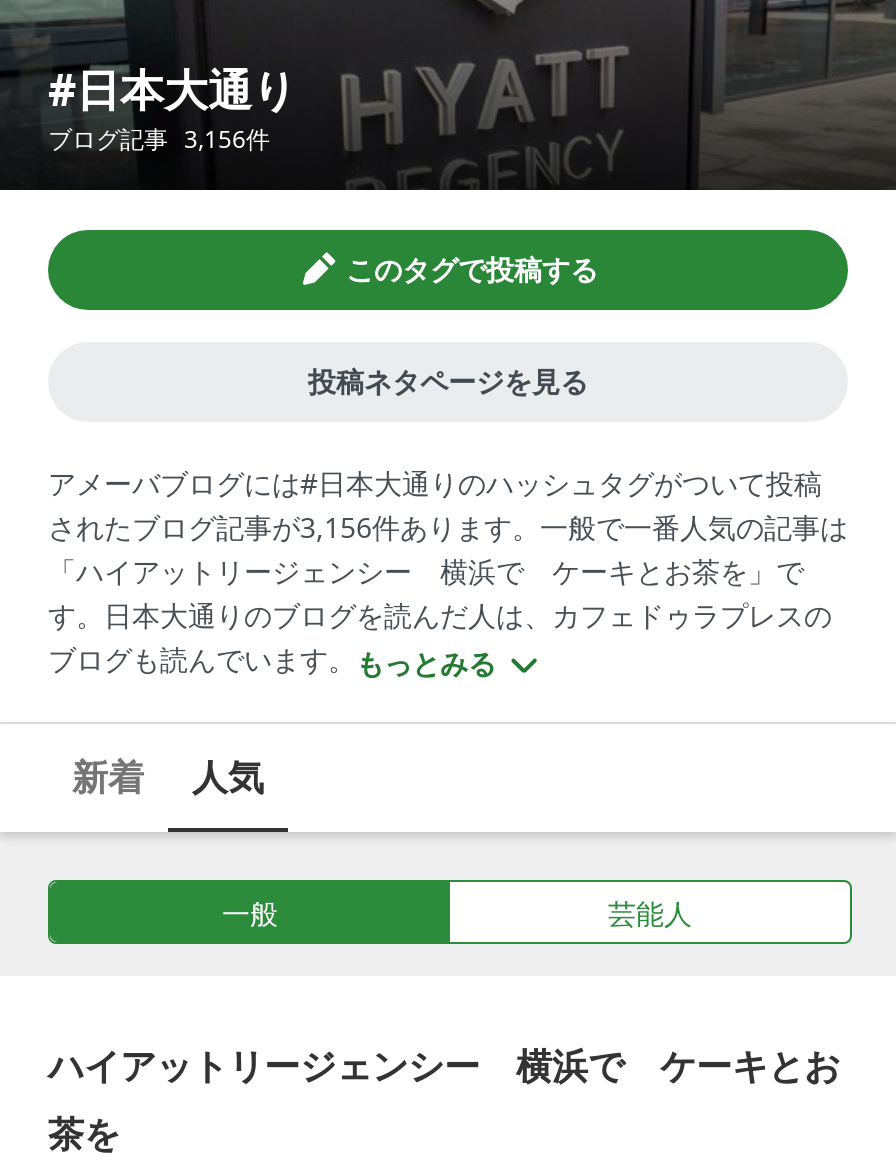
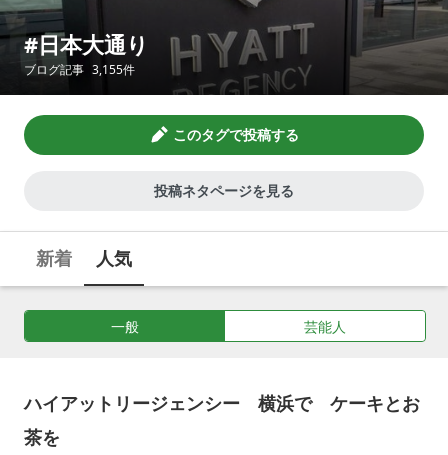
- ブログ記事 3,156件
+ ブログ記事 3,155件

- アメーバブログには#日本大通りのハッシュタグがついて投稿
- されたブログ記事が3,156件あります。一般で一番人気の記事は
- 「ハイアットリージェンシー 横浜で ケーキとお茶を」で
- す。日本大通りのブログを読んだ人は、カフェドゥラプレスの
- ブログも読んでいます。もっとみる
